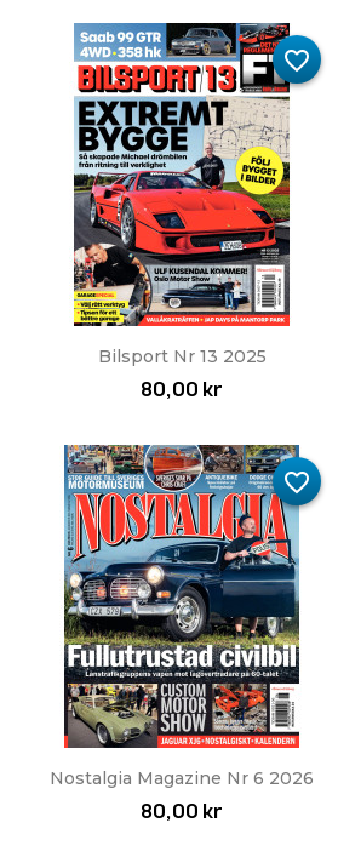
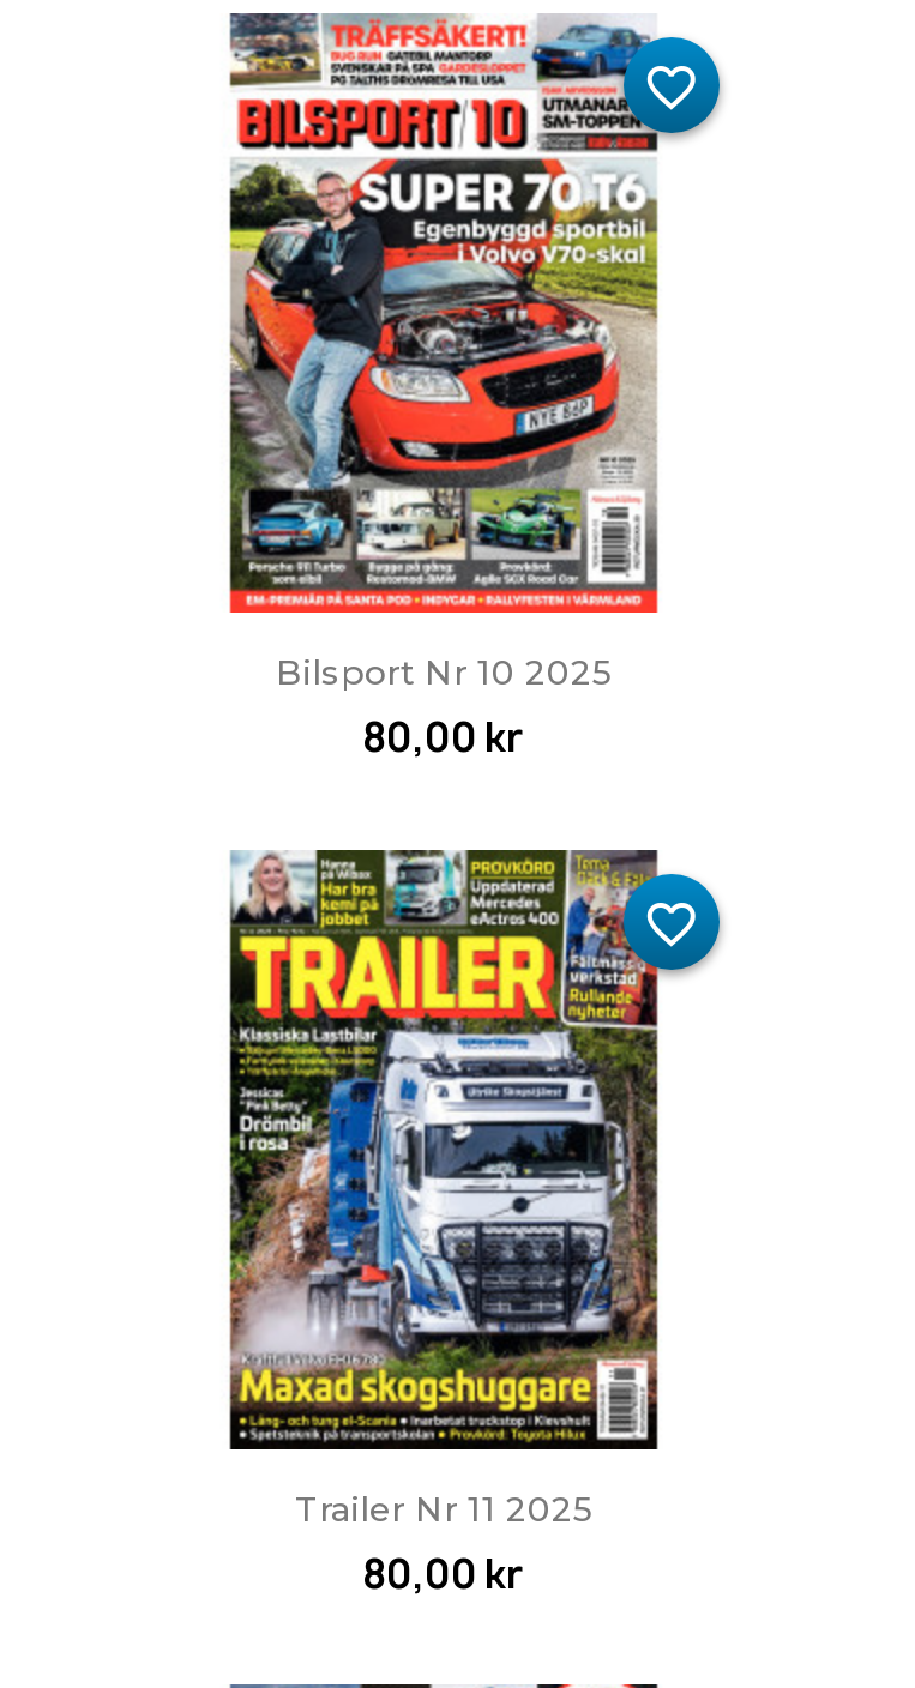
- [image]
- Bilsport Nr 13 2025
+ [image]
+ Bilsport Nr 10 2025

- [image]
- Nostalgia Magazine Nr 6 2026
+ [image]
+ Trailer Nr 11 2025
